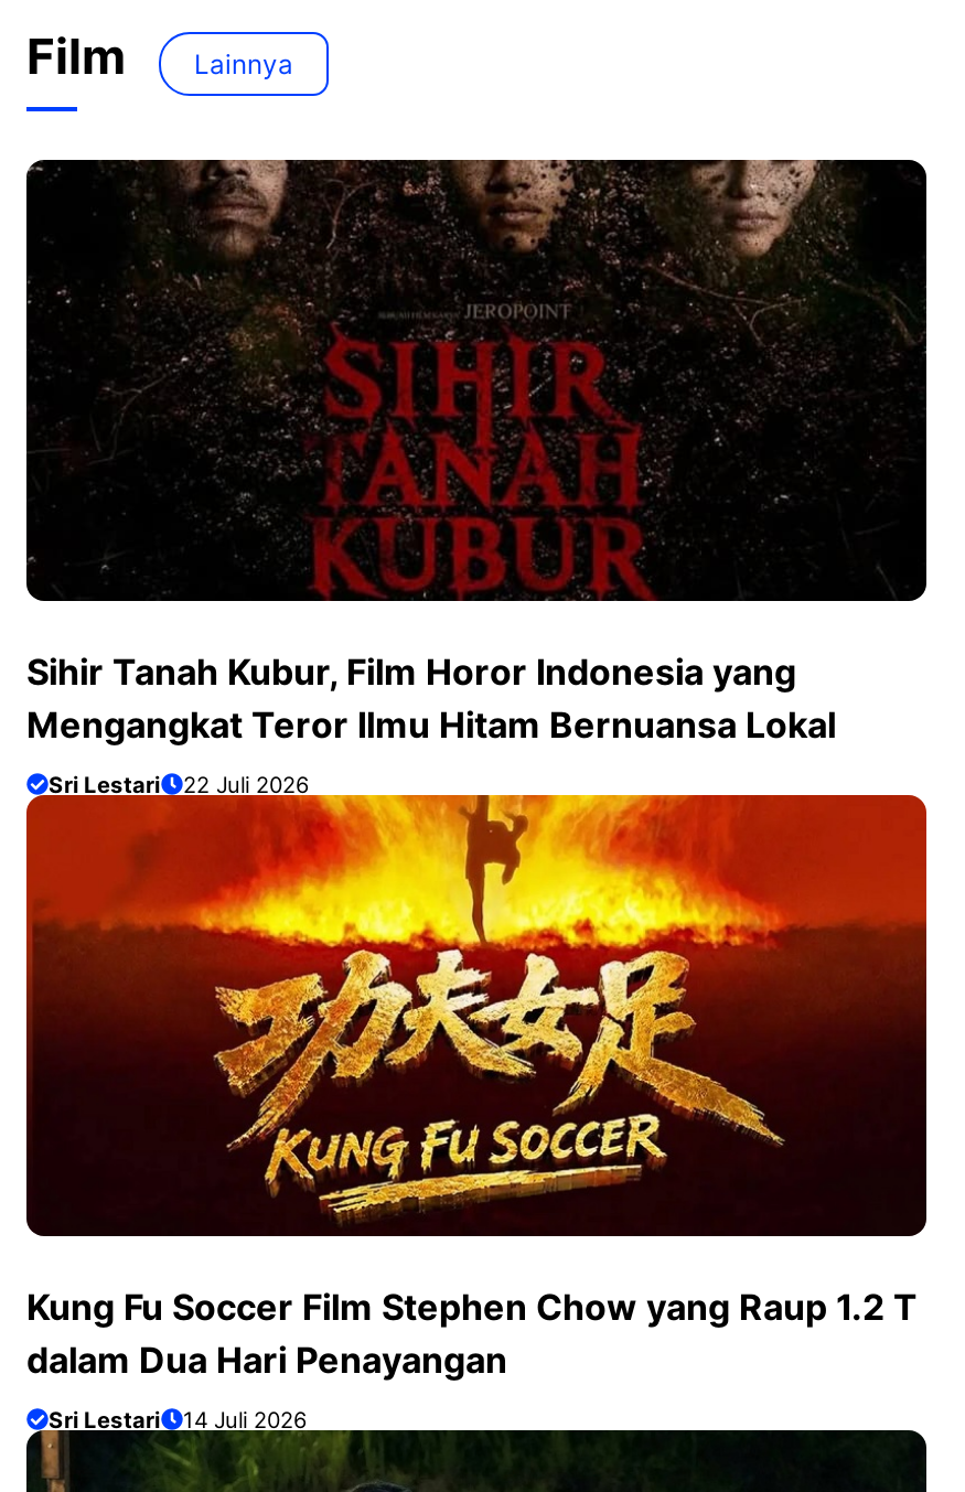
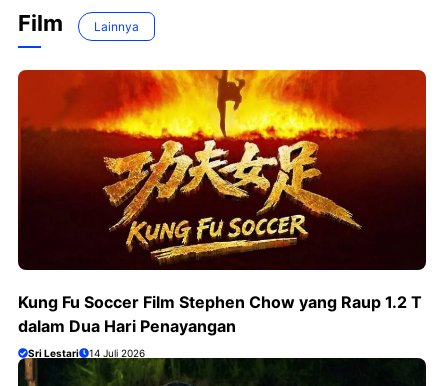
- [image]
- Sihir Tanah Kubur, Film Horor Indonesia yang
- Mengangkat Teror Ilmu Hitam Bernuansa Lokal
- Sri Lestari
- 22 Juli 2026
